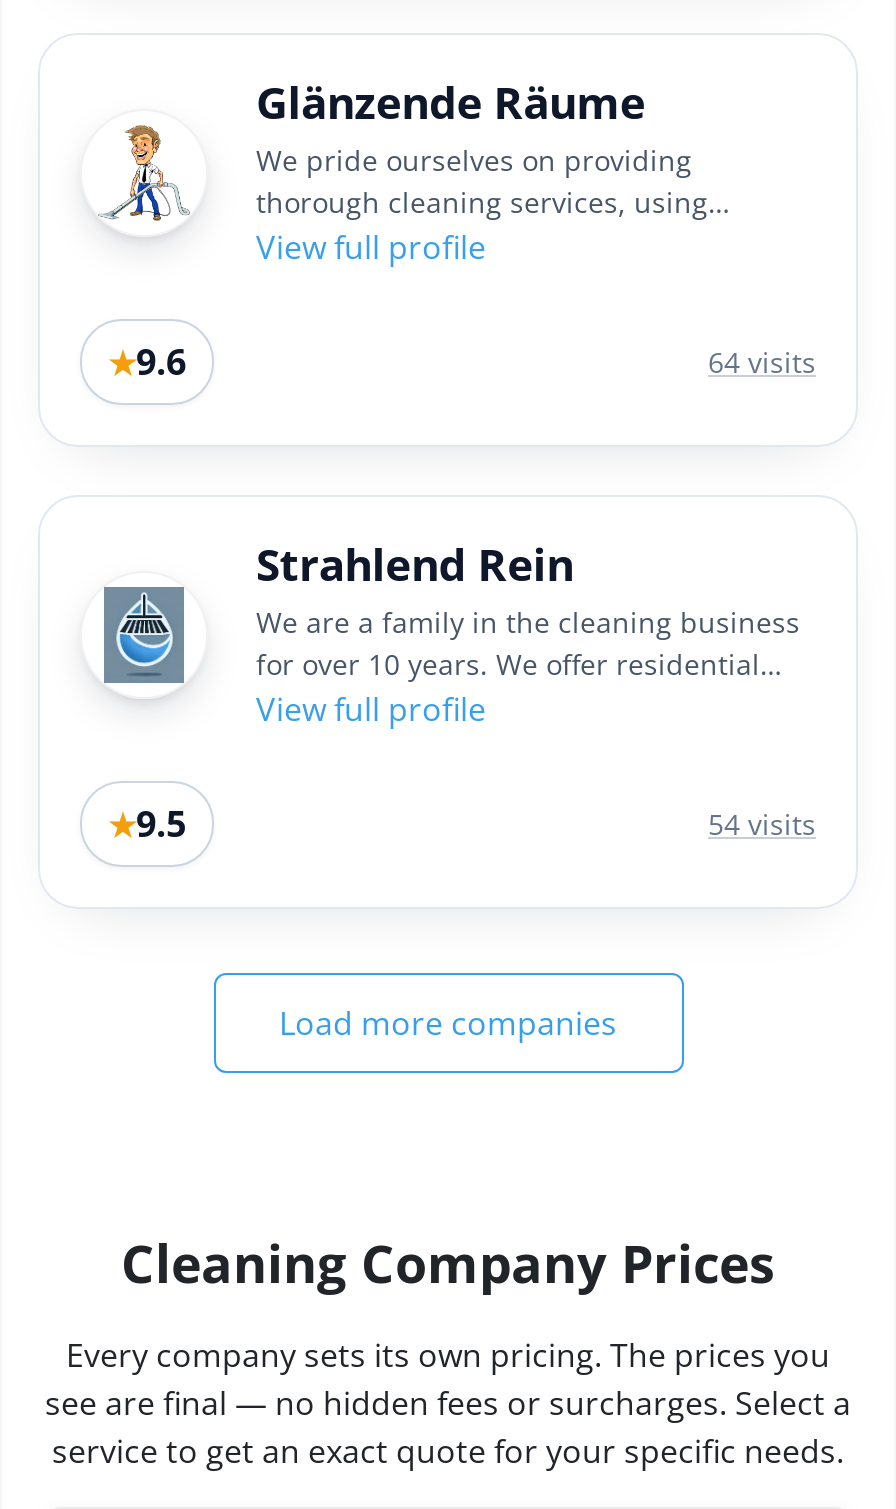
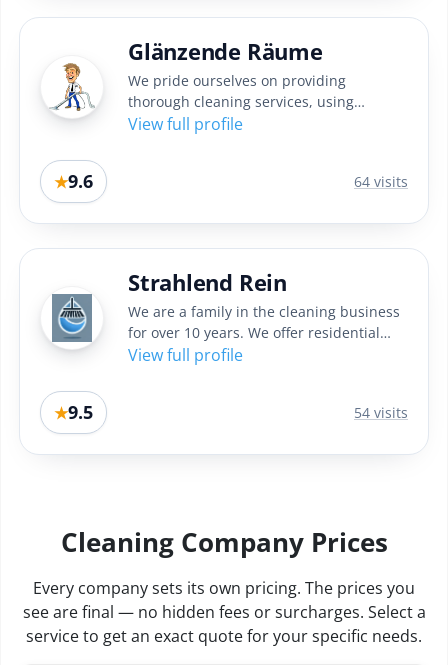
- Load more companies
